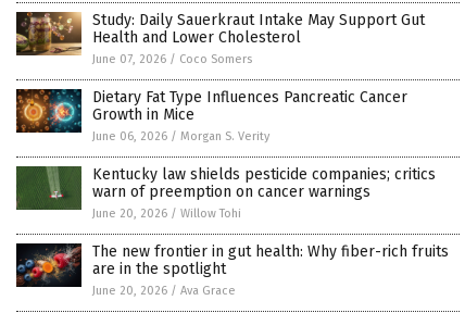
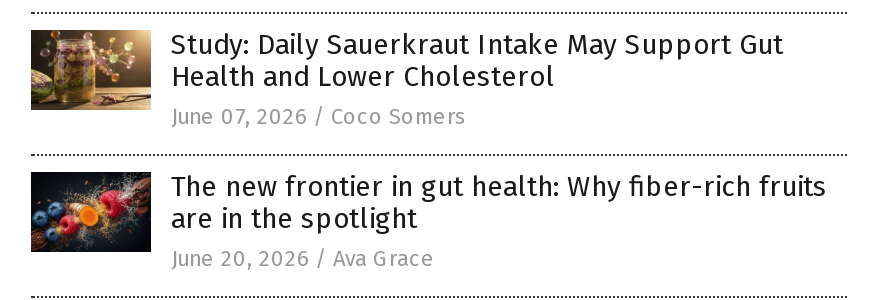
- [image]
- Dietary Fat Type Influences Pancreatic Cancer
- Growth in Mice
- June 06, 2026 / Morgan S. Verity
- Kentucky law shields pesticide companies; critics
- warn of preemption on cancer warnings
- June 20, 2026 / Willow Tohi

- [image]
